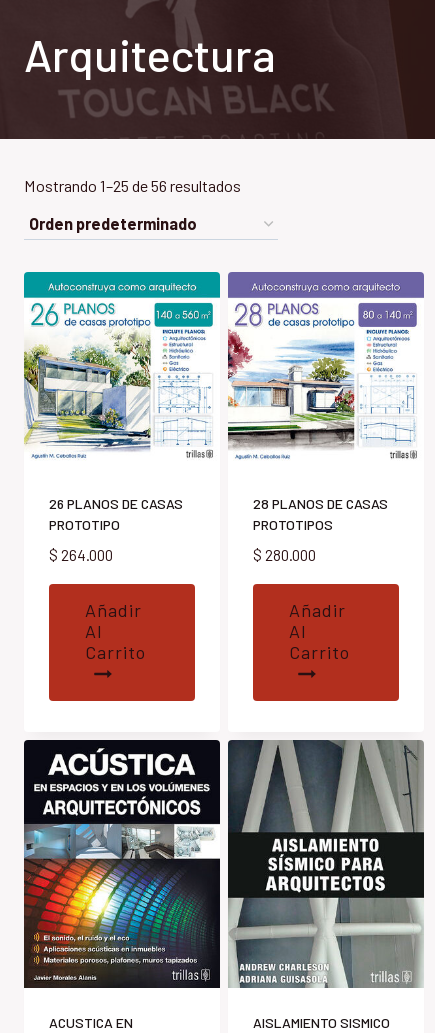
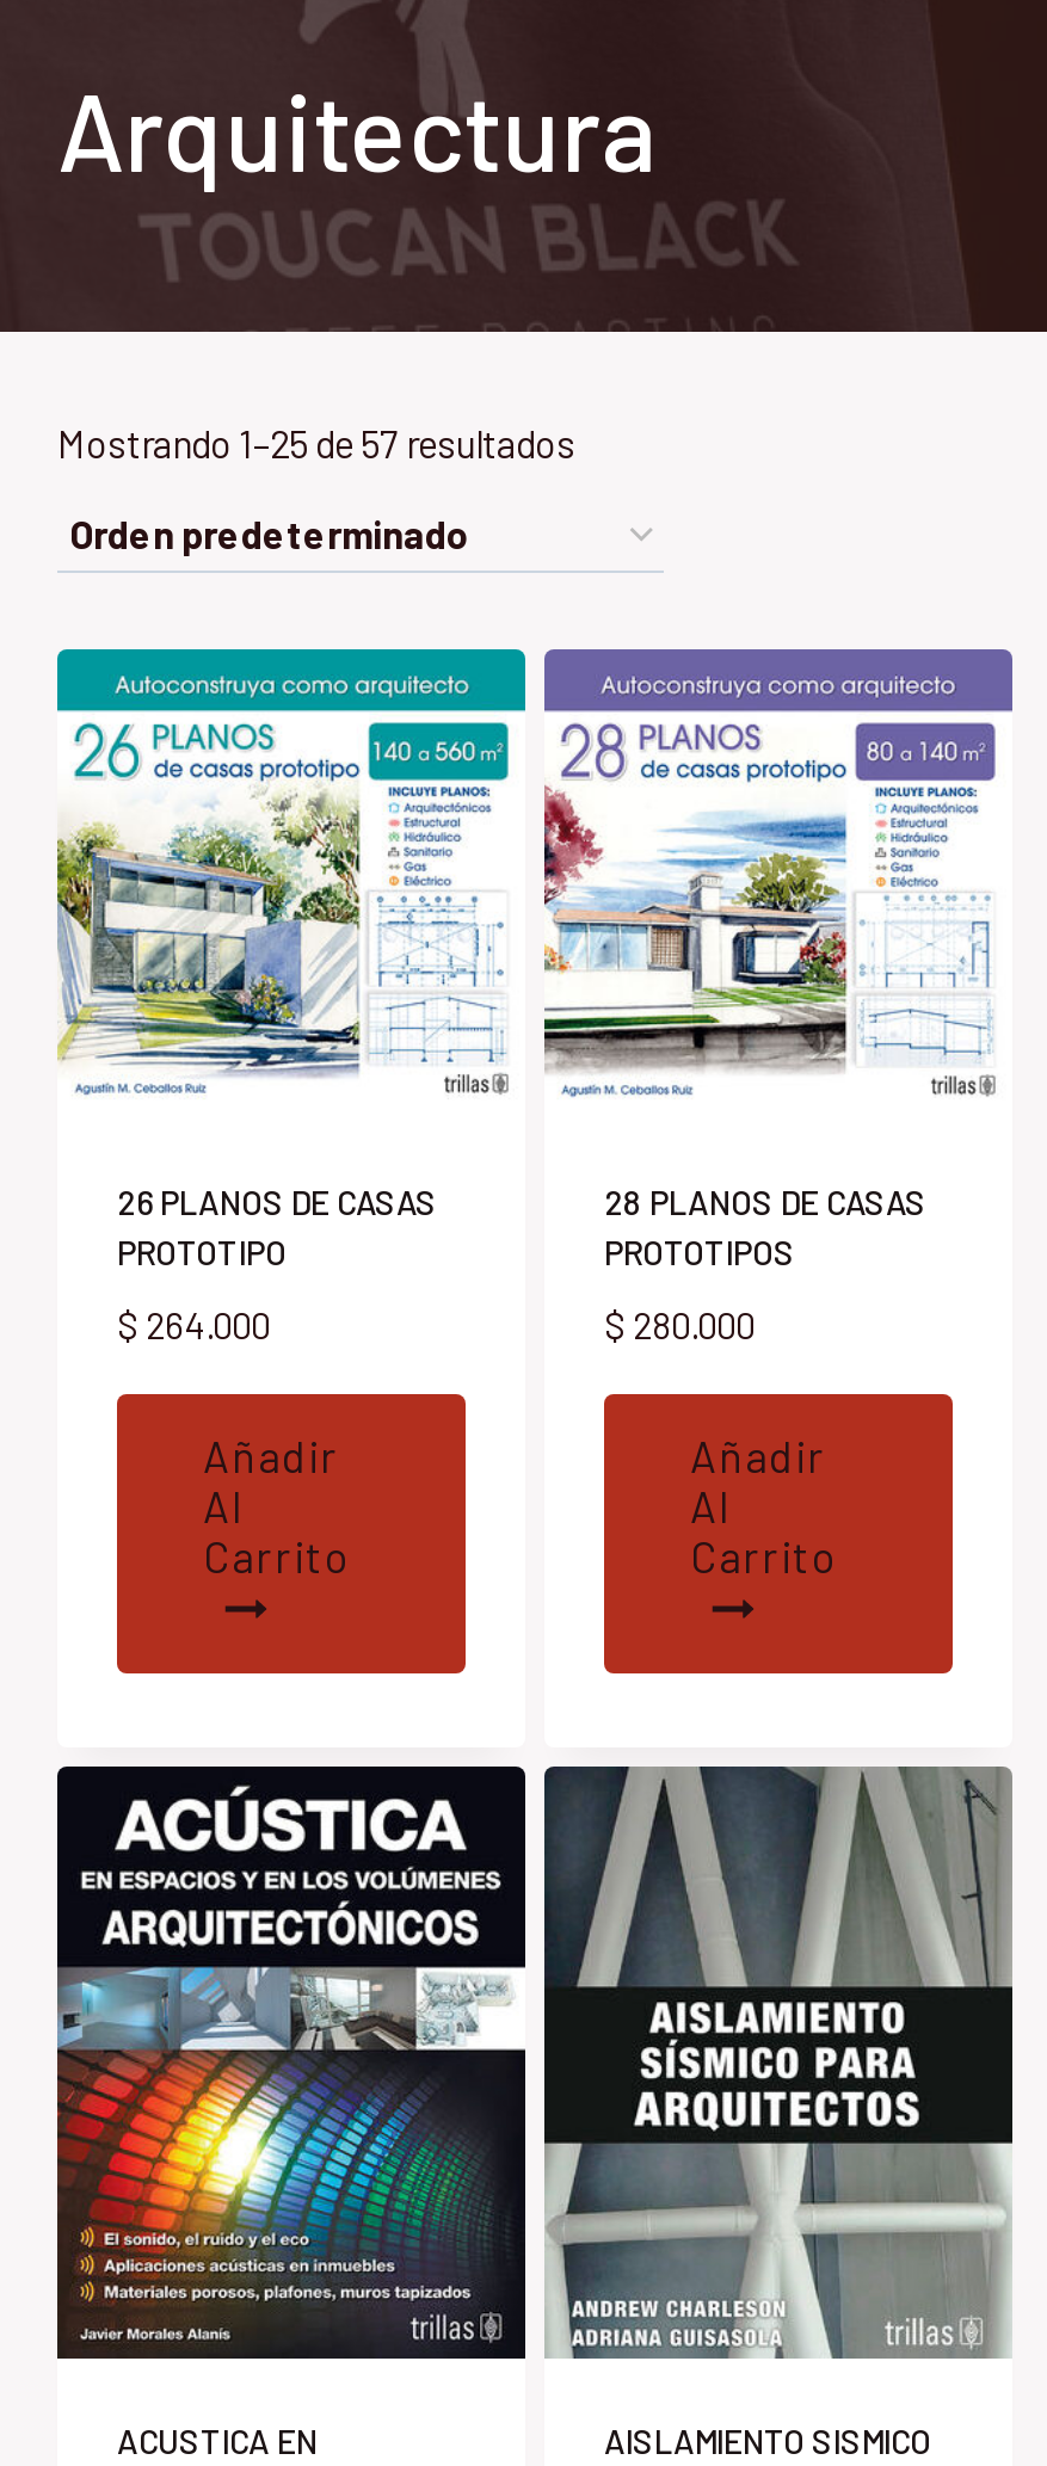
- Mostrando 1–25 de 56 resultados
+ Mostrando 1–25 de 57 resultados
